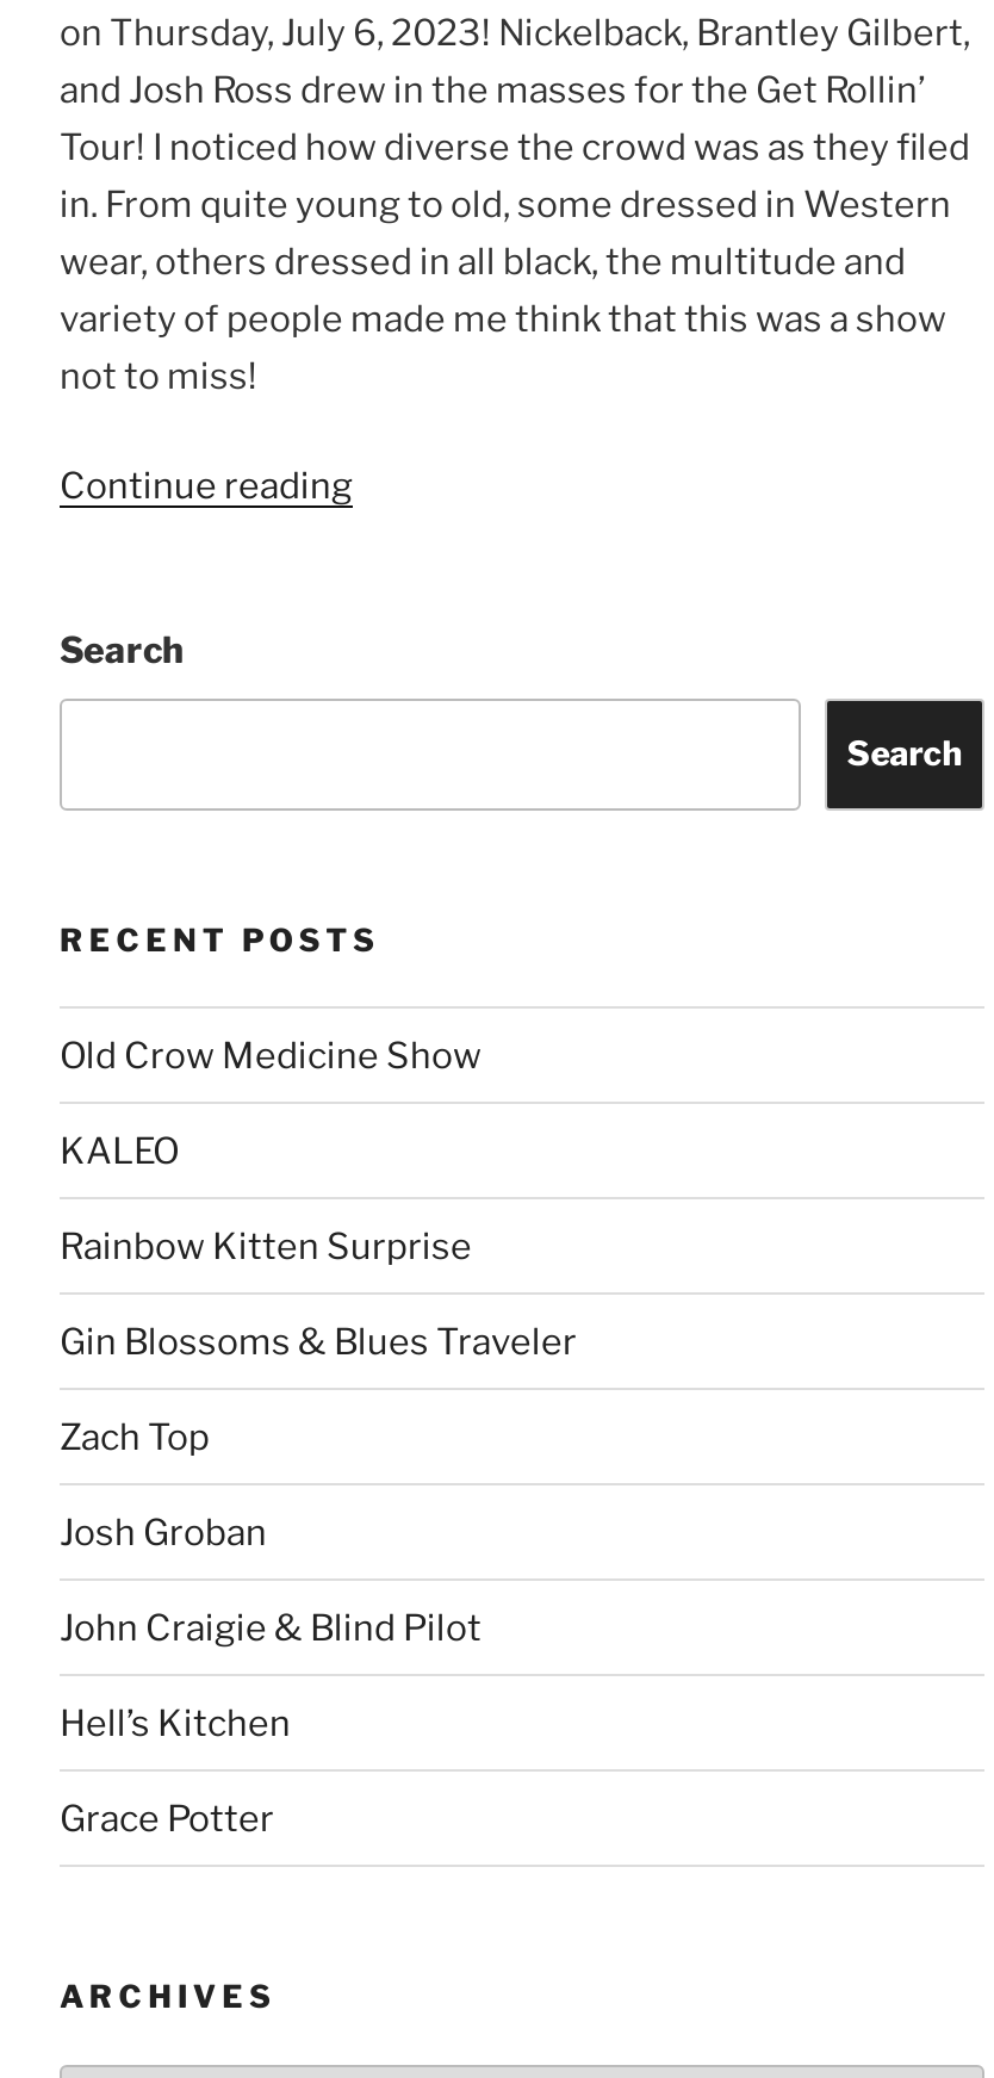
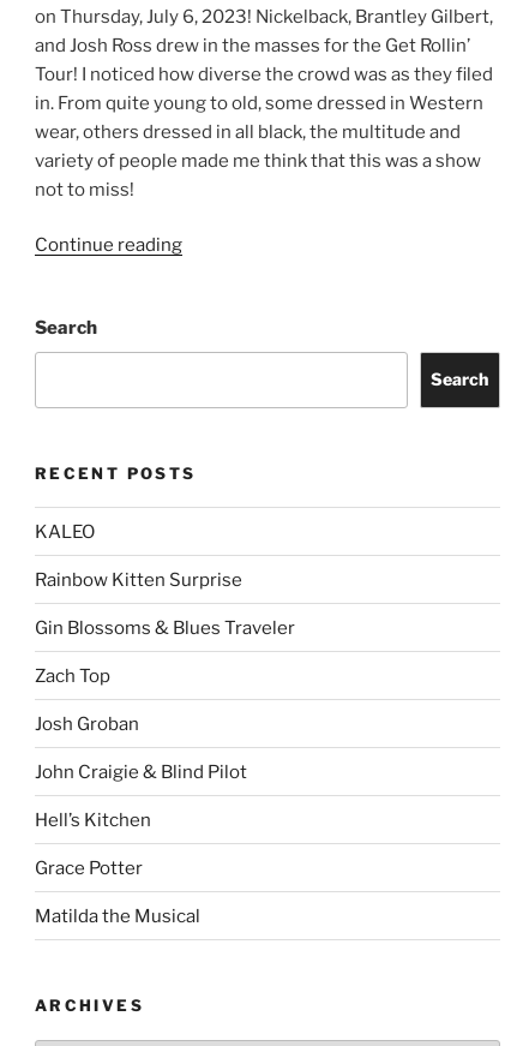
- Old Crow Medicine Show

moved up: KALEO | Rainbow Kitten Surprise | Gin Blossoms & Blues Traveler | Zach Top | Josh Groban | John Craigie & Blind Pilot | Hell’s Kitchen | Grace Potter

+ Matilda the Musical
